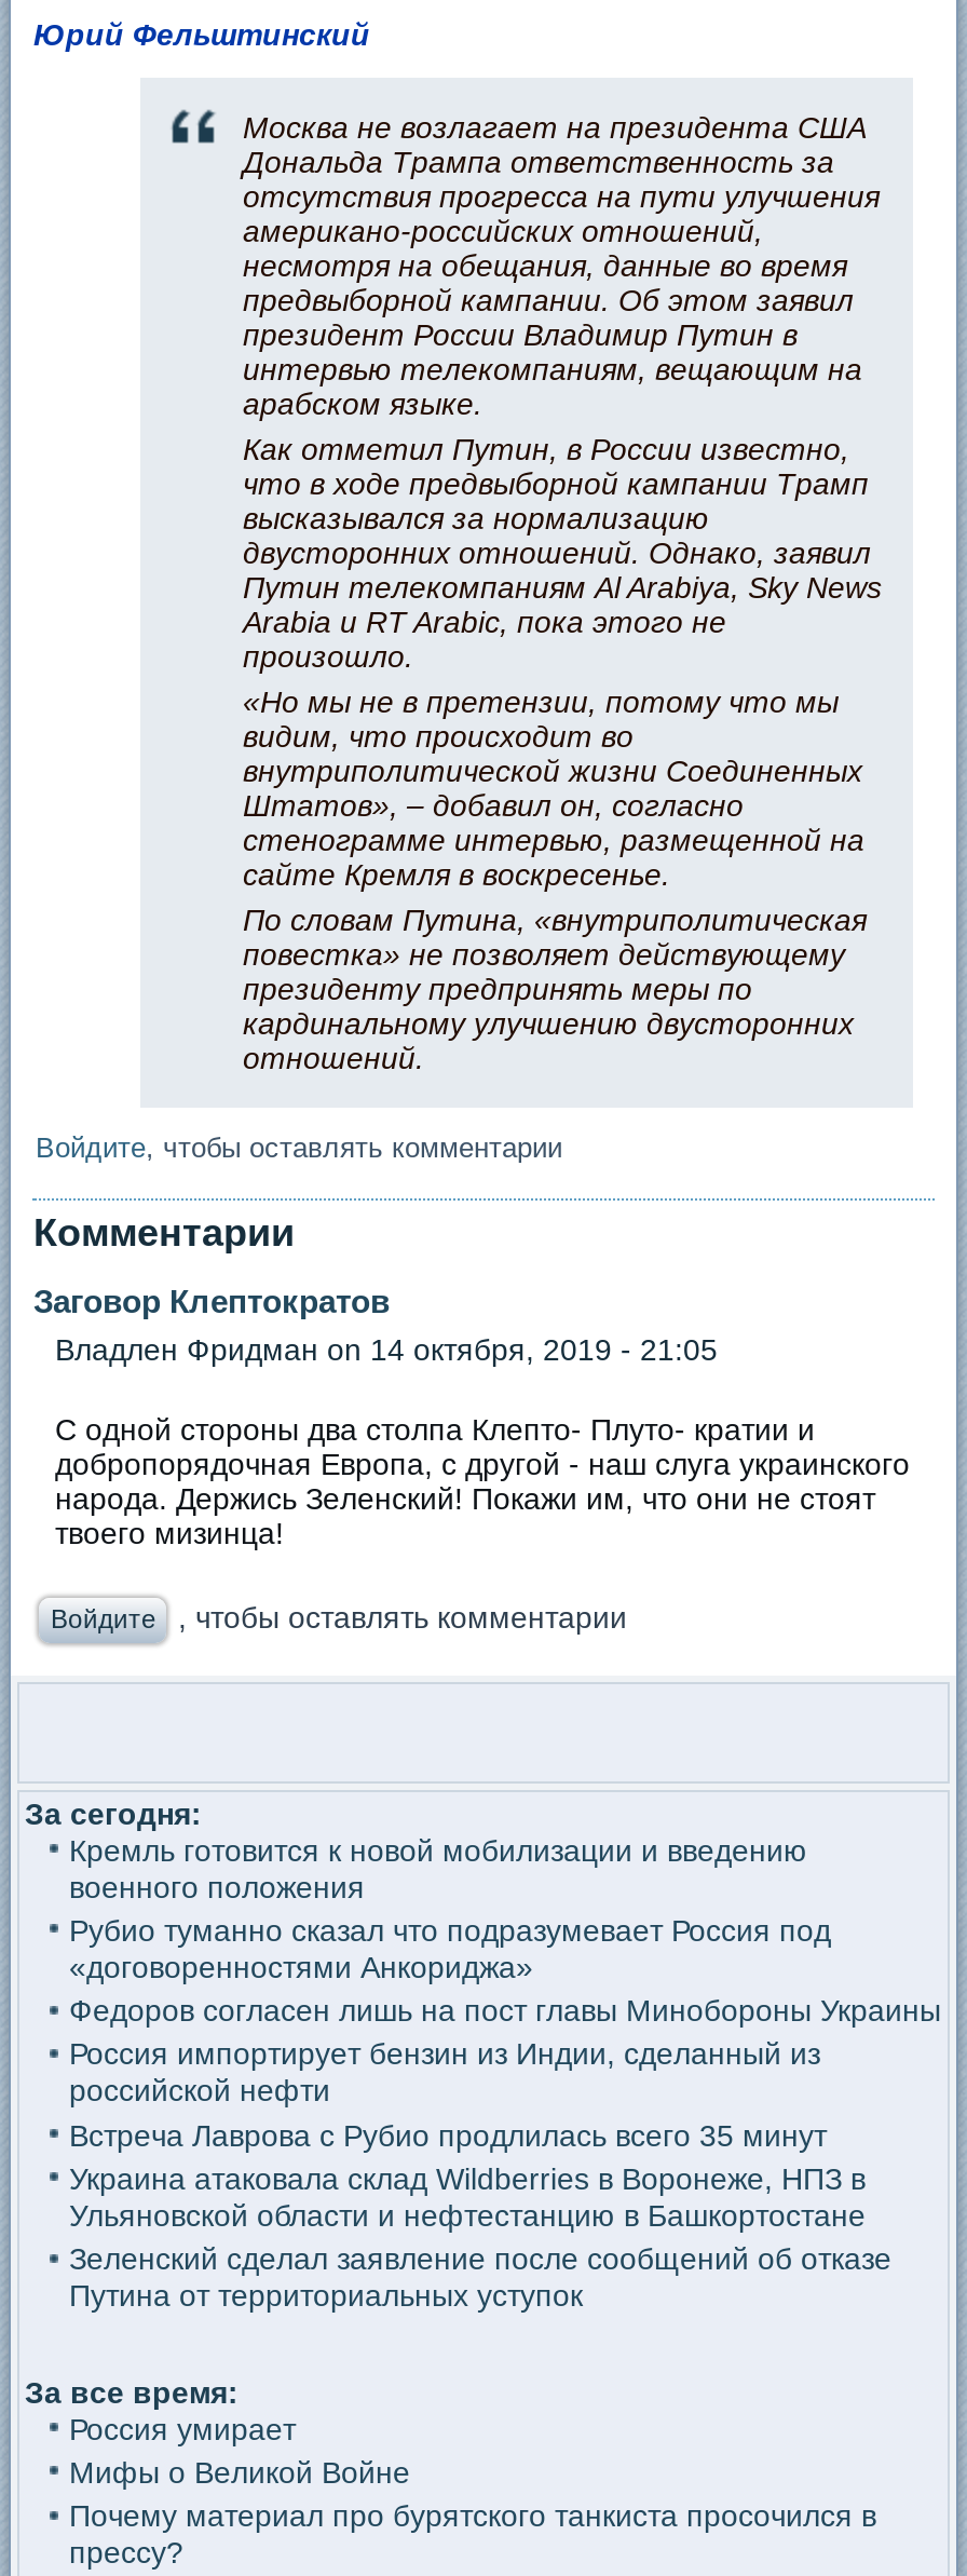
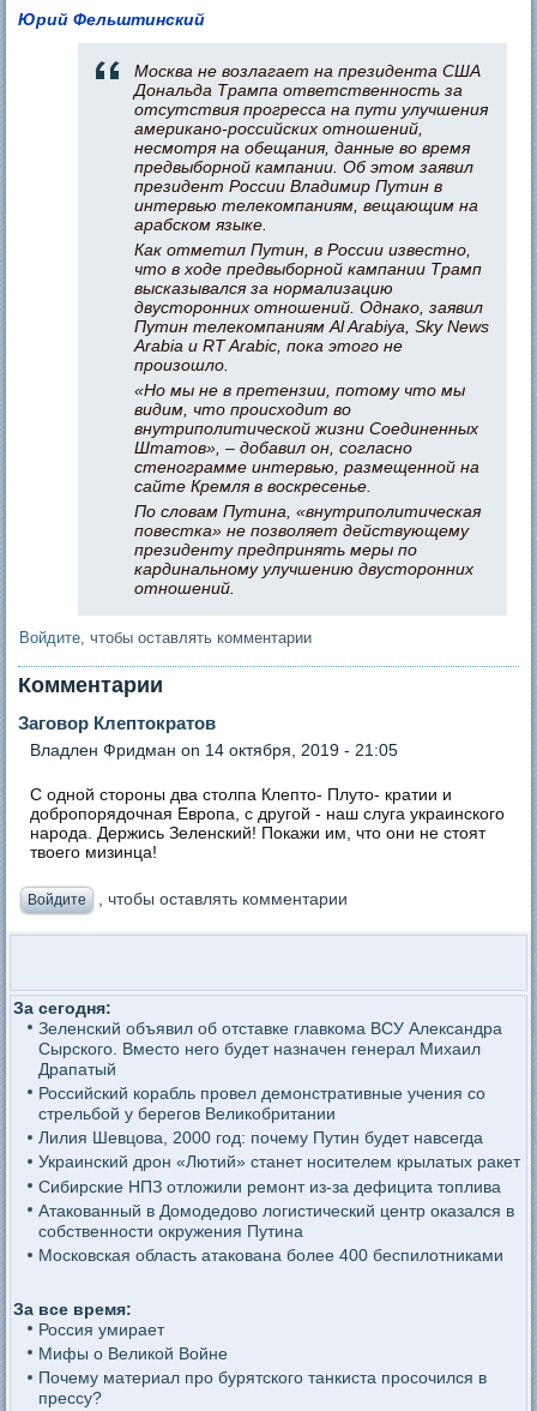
- Кремль готовится к новой мобилизации и введению
- военного положения
- Рубио туманно сказал что подразумевает Россия под
- «договоренностями Анкориджа»
- Федоров согласен лишь на пост главы Минобороны Украины
- Россия импортирует бензин из Индии, сделанный из
- российской нефти
- Встреча Лаврова с Рубио продлилась всего 35 минут
- Украина атаковала склад Wildberries в Воронеже, НПЗ в
- Ульяновской области и нефтестанцию в Башкортостане
- Зеленский сделал заявление после сообщений об отказе
- Путина от территориальных уступок
+ Зеленский объявил об отставке главкома ВСУ Александра
+ Сырского. Вместо него будет назначен генерал Михаил
+ Драпатый
+ Российский корабль провел демонстративные учения со
+ стрельбой у берегов Великобритании
+ Лилия Шевцова, 2000 год: почему Путин будет навсегда
+ Украинский дрон «Лютий» станет носителем крылатых ракет
+ Сибирские НПЗ отложили ремонт из-за дефицита топлива
+ Атакованный в Домодедово логистический центр оказался в
+ собственности окружения Путина
+ Московская область атакована более 400 беспилотниками
